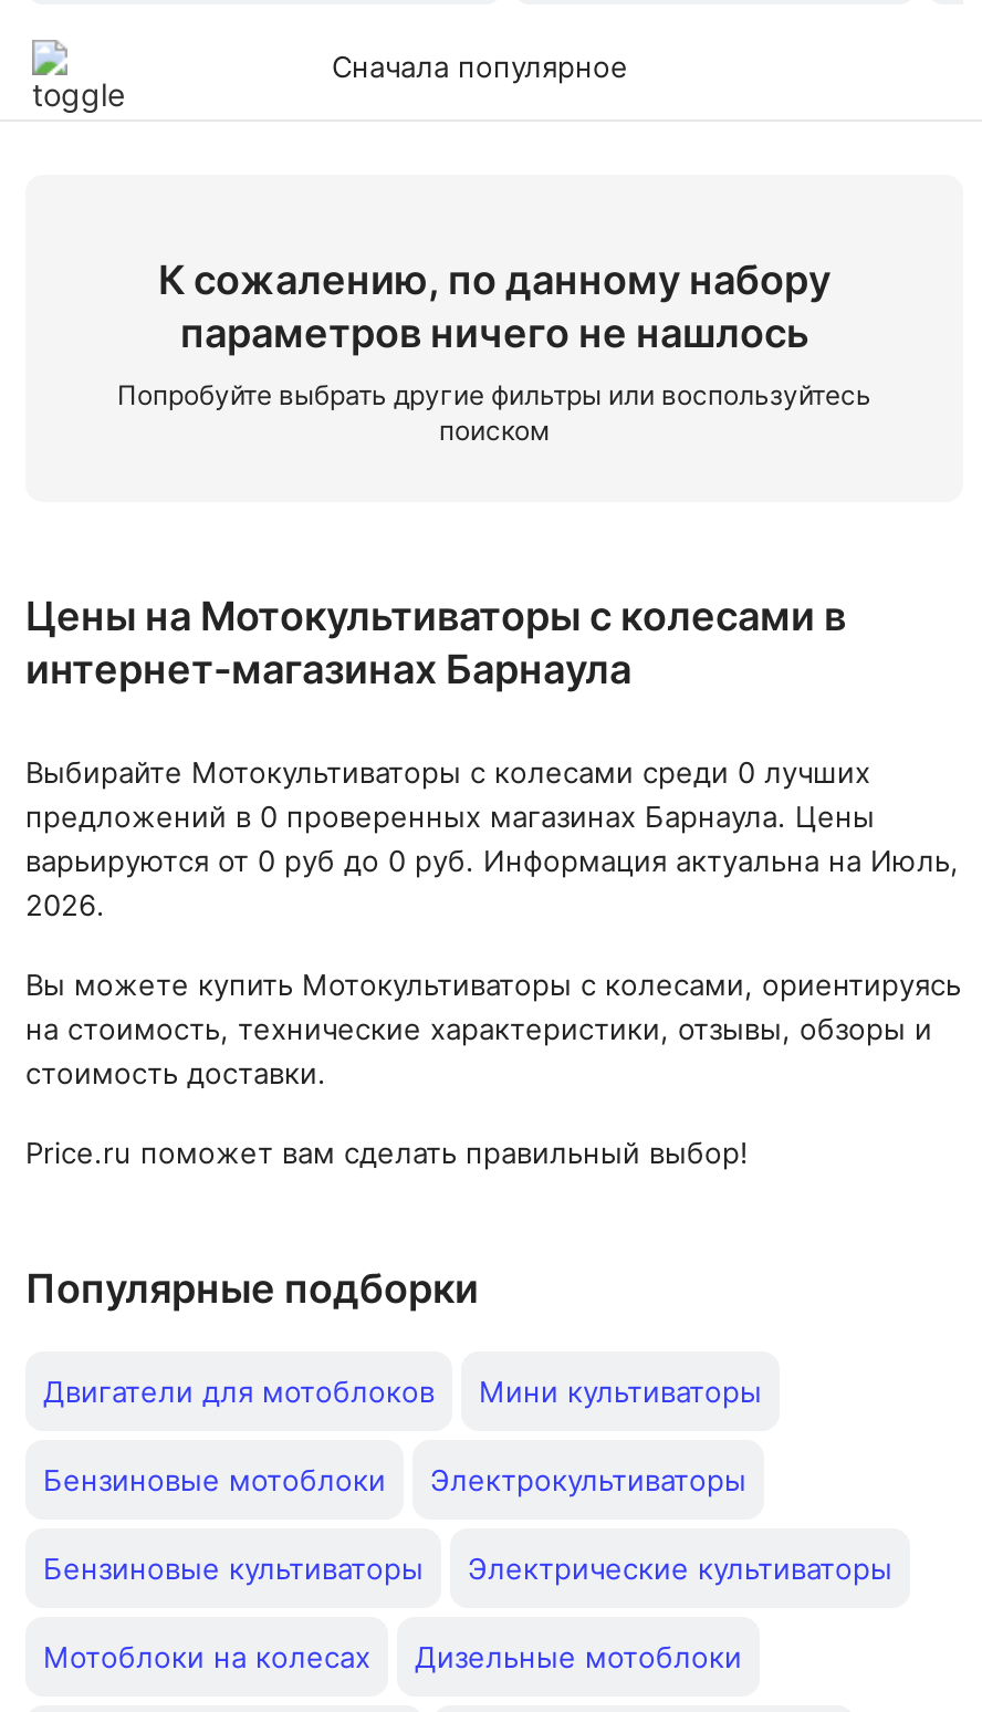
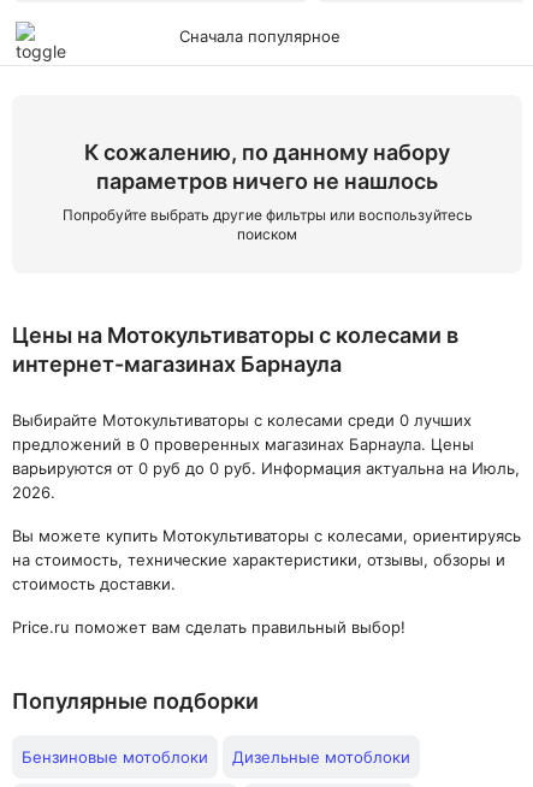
- Двигатели для мотоблоков
- Мини культиваторы

- Электрокультиваторы
- Бензиновые культиваторы
- Электрические культиваторы
- Мотоблоки на колесах
